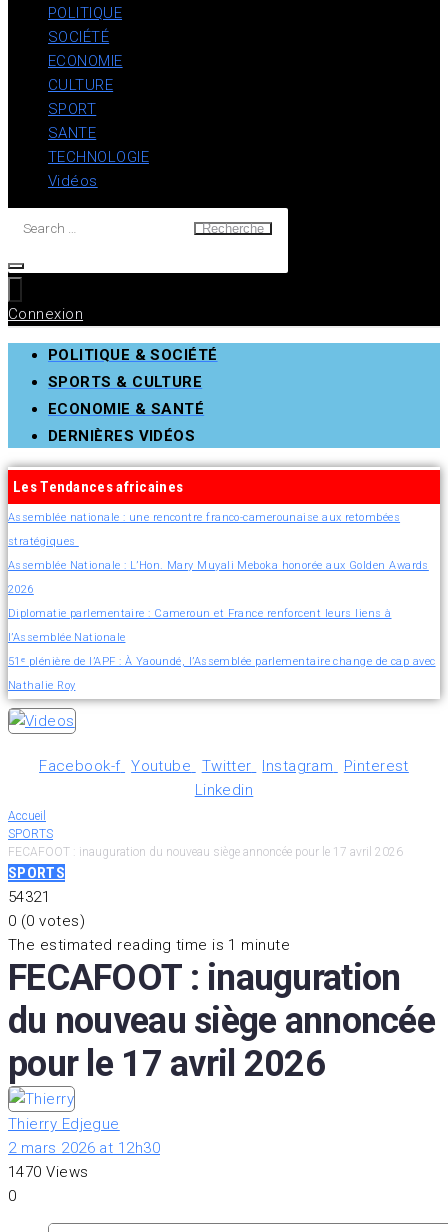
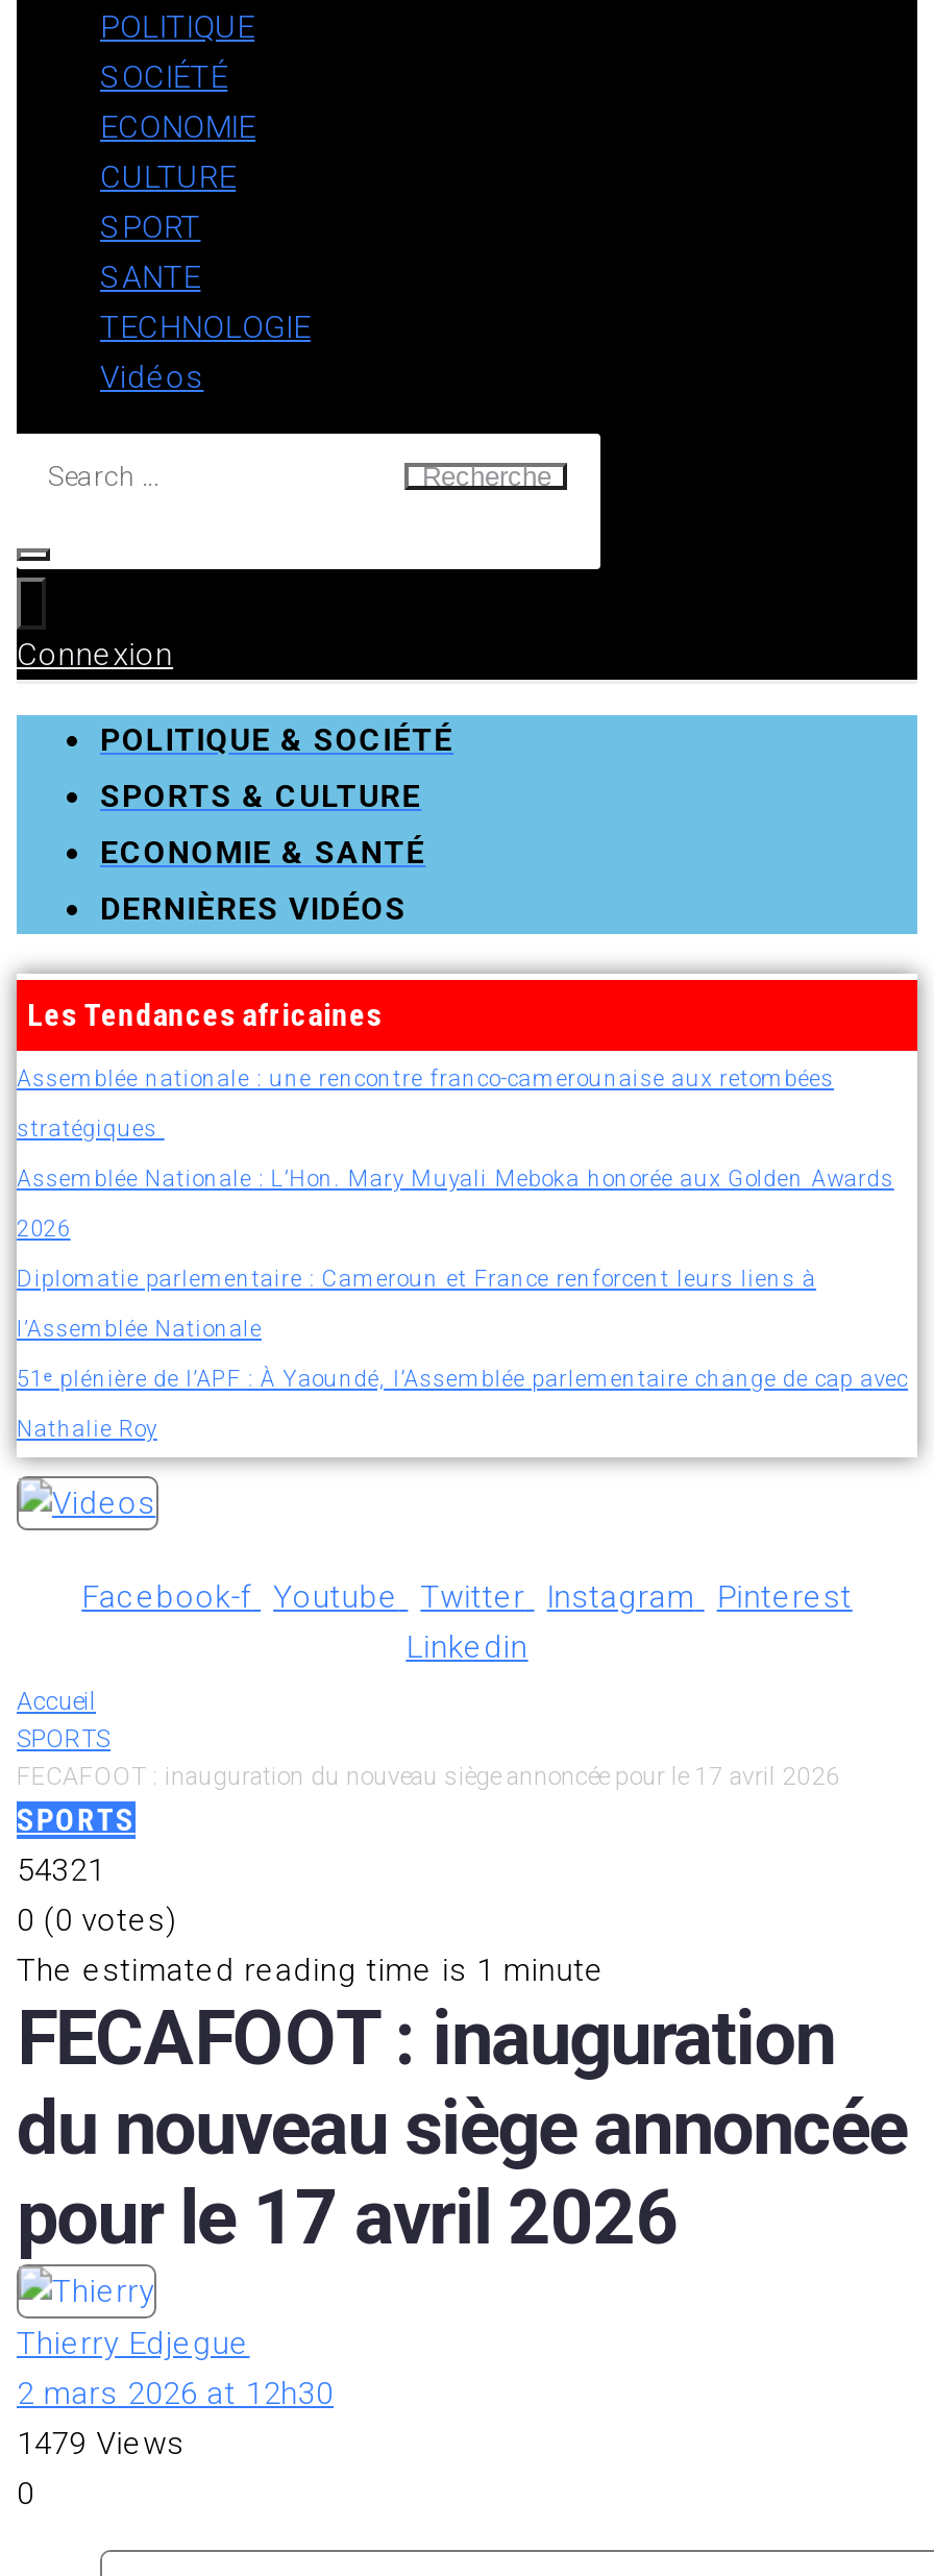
- 1470 Views
+ 1479 Views
